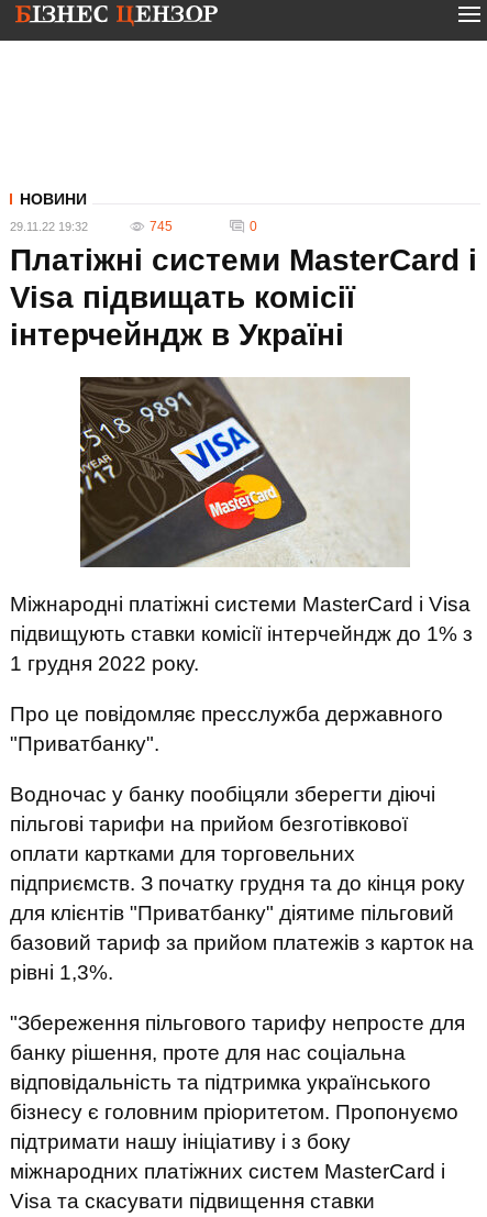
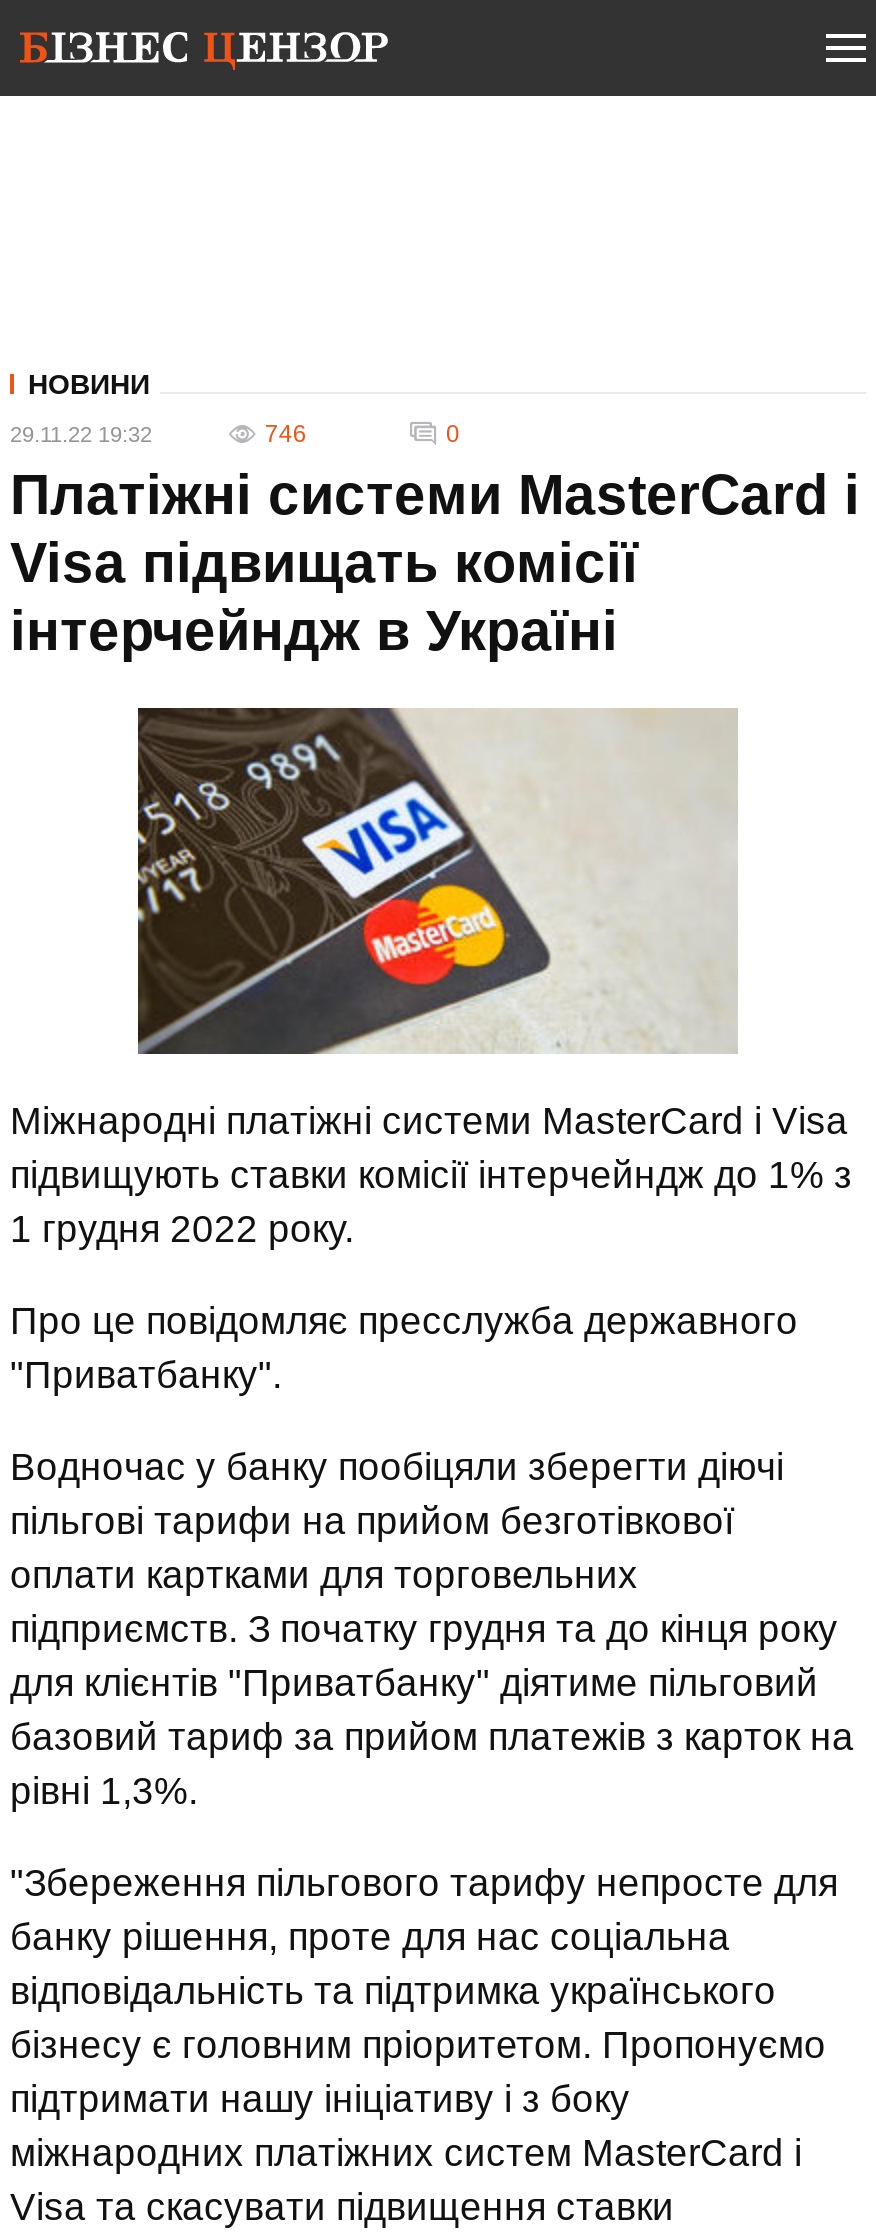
- 745
+ 746
